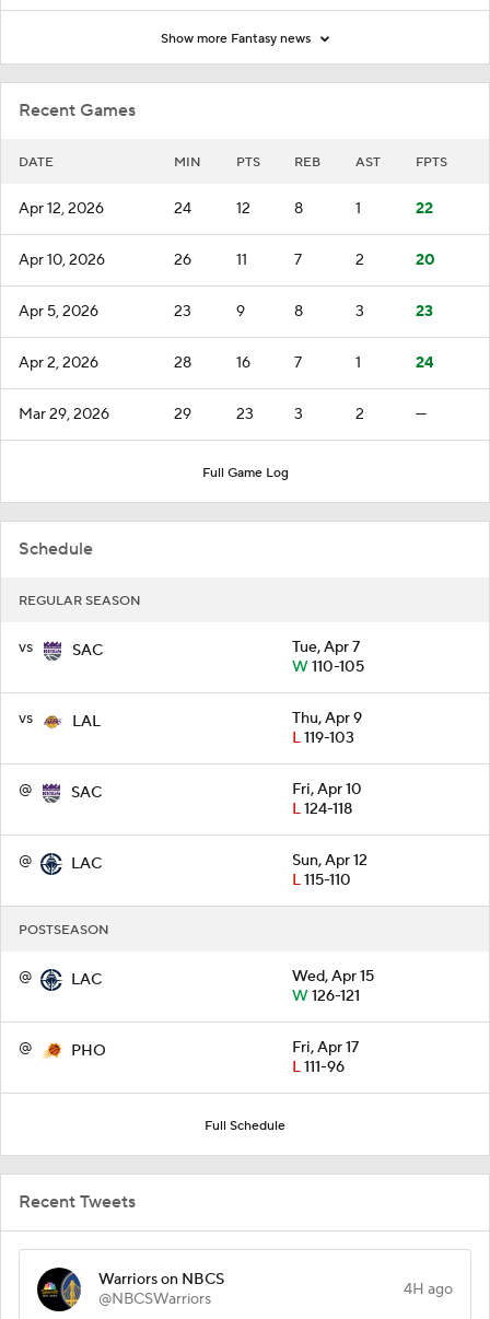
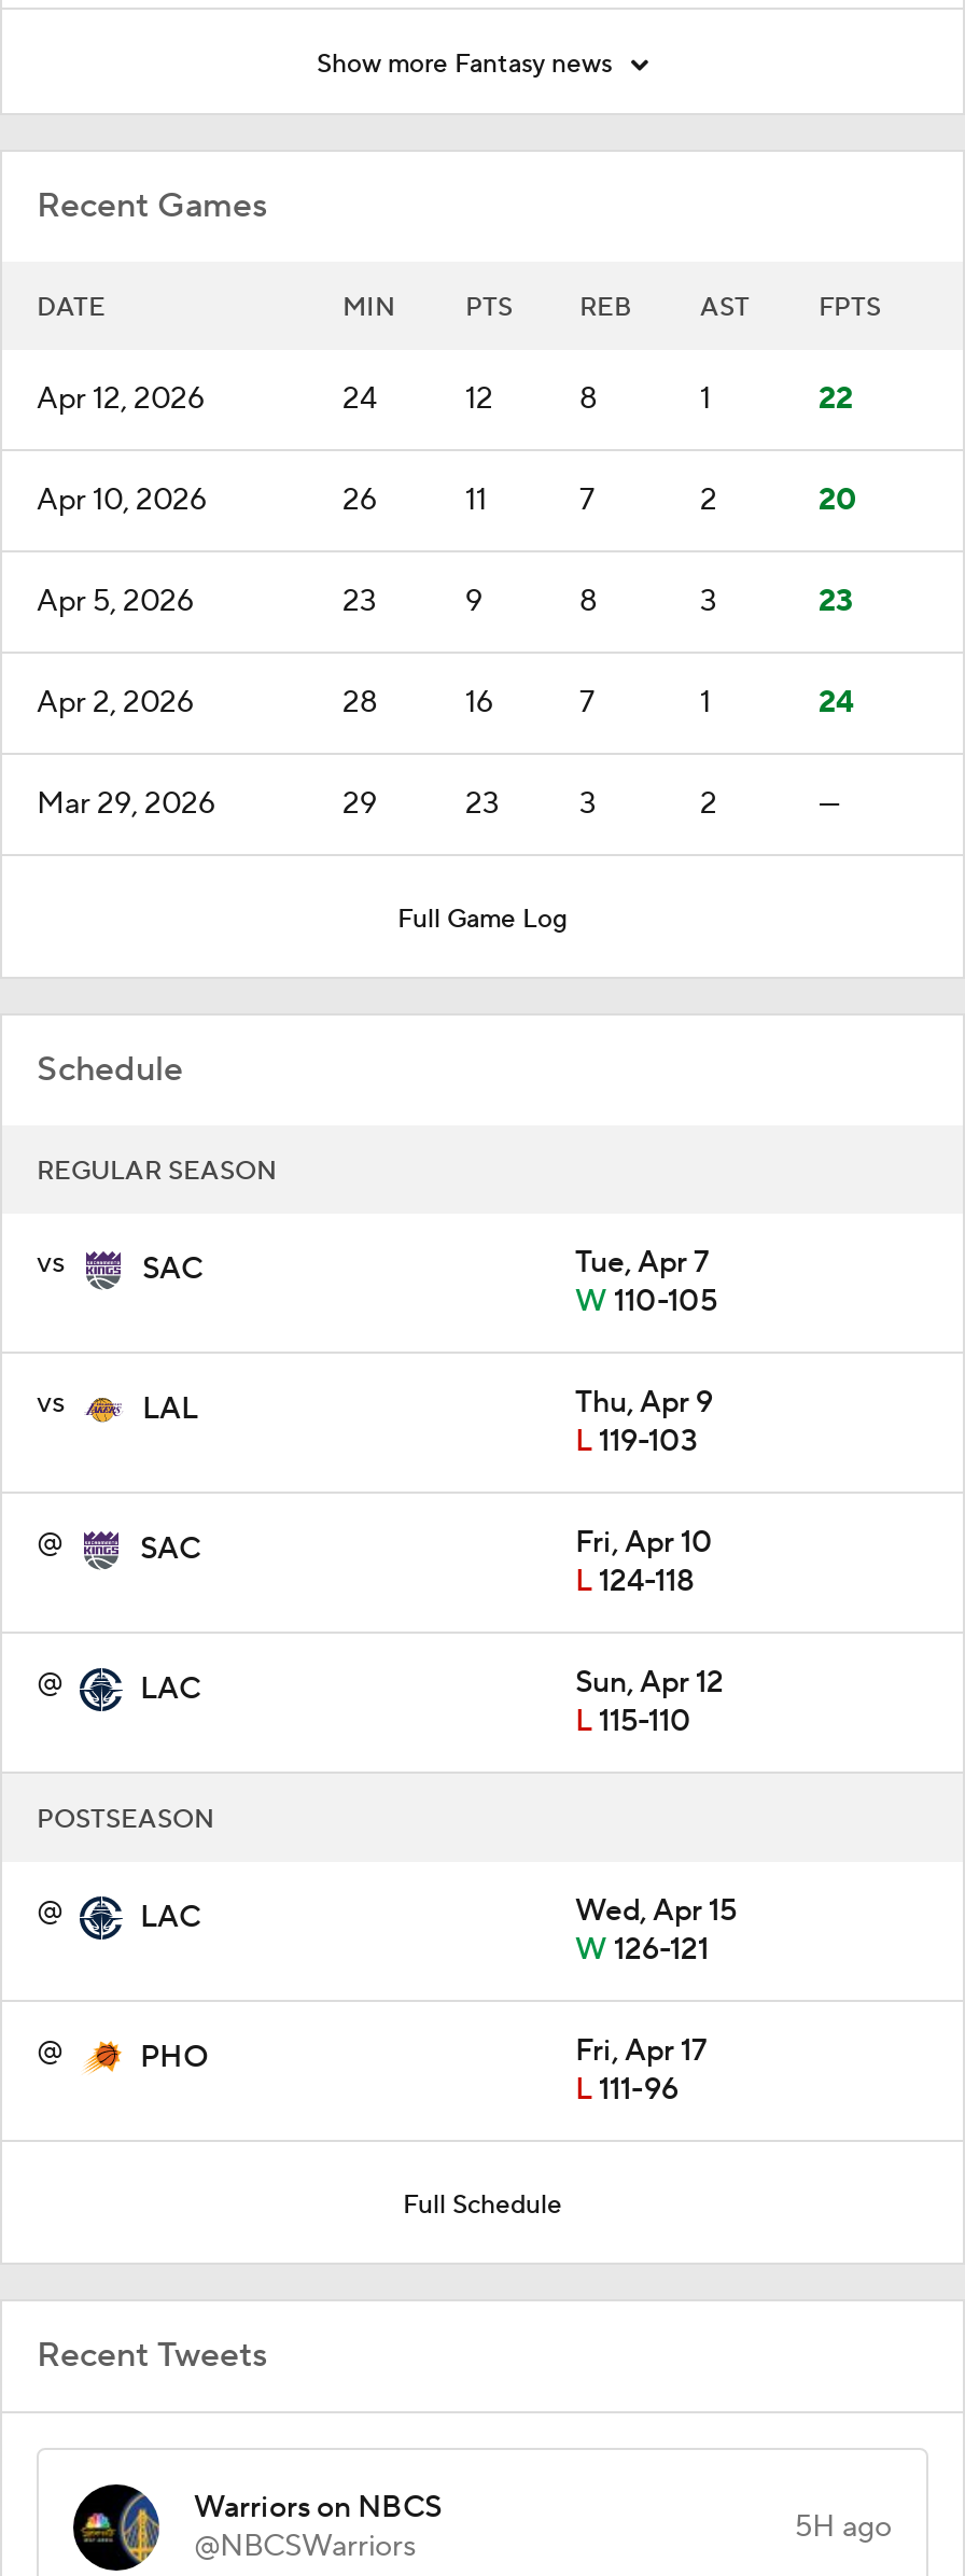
- 4H ago
+ 5H ago
